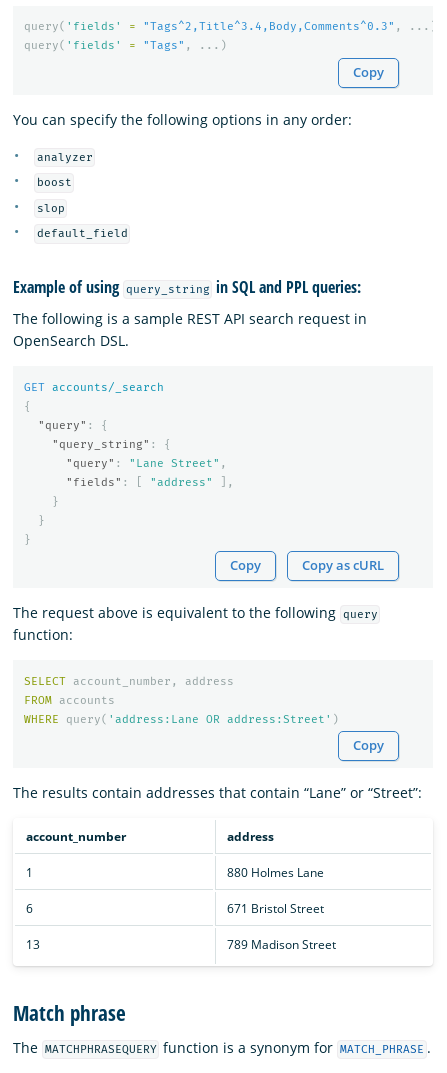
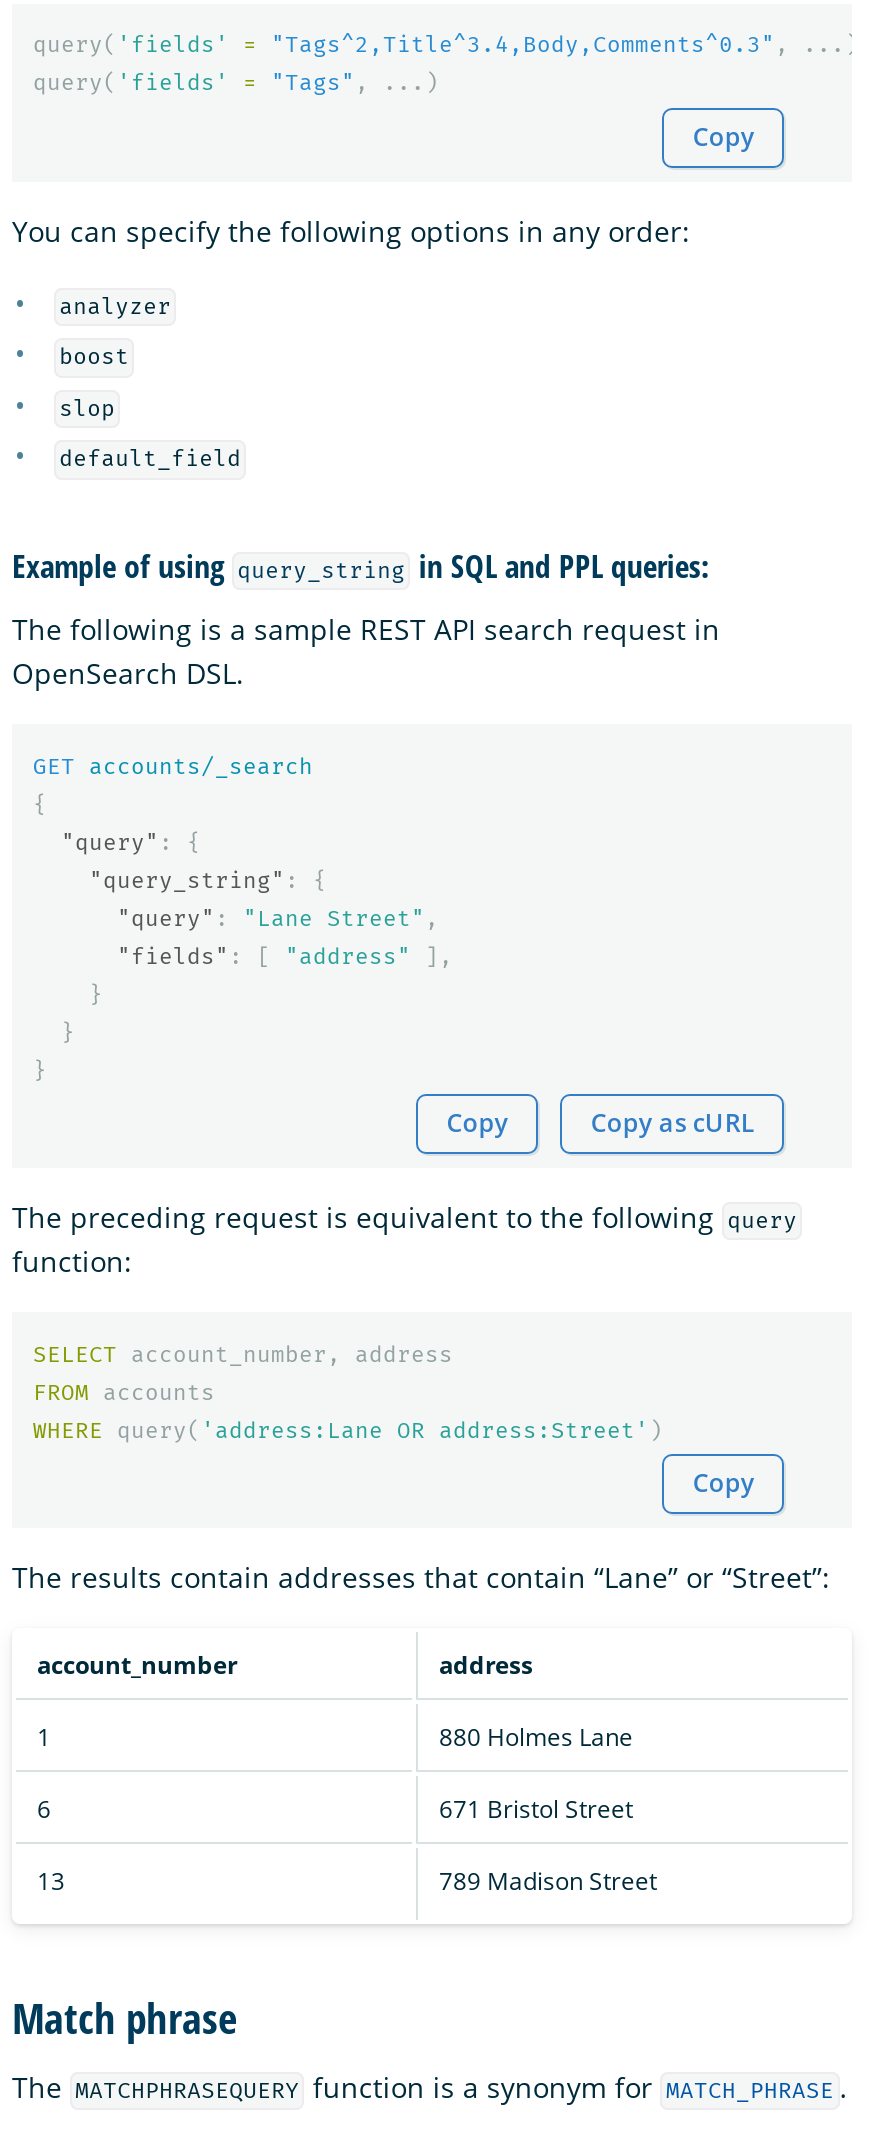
- The request above is equivalent to the following query
+ The preceding request is equivalent to the following query
